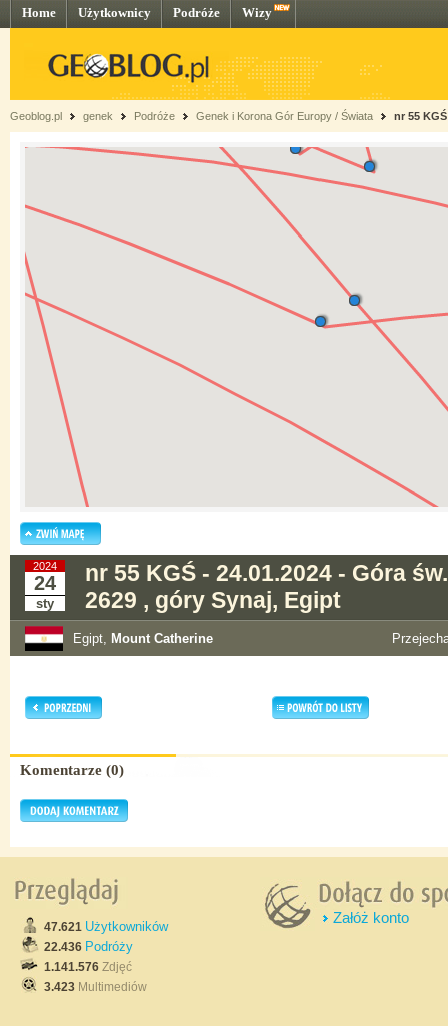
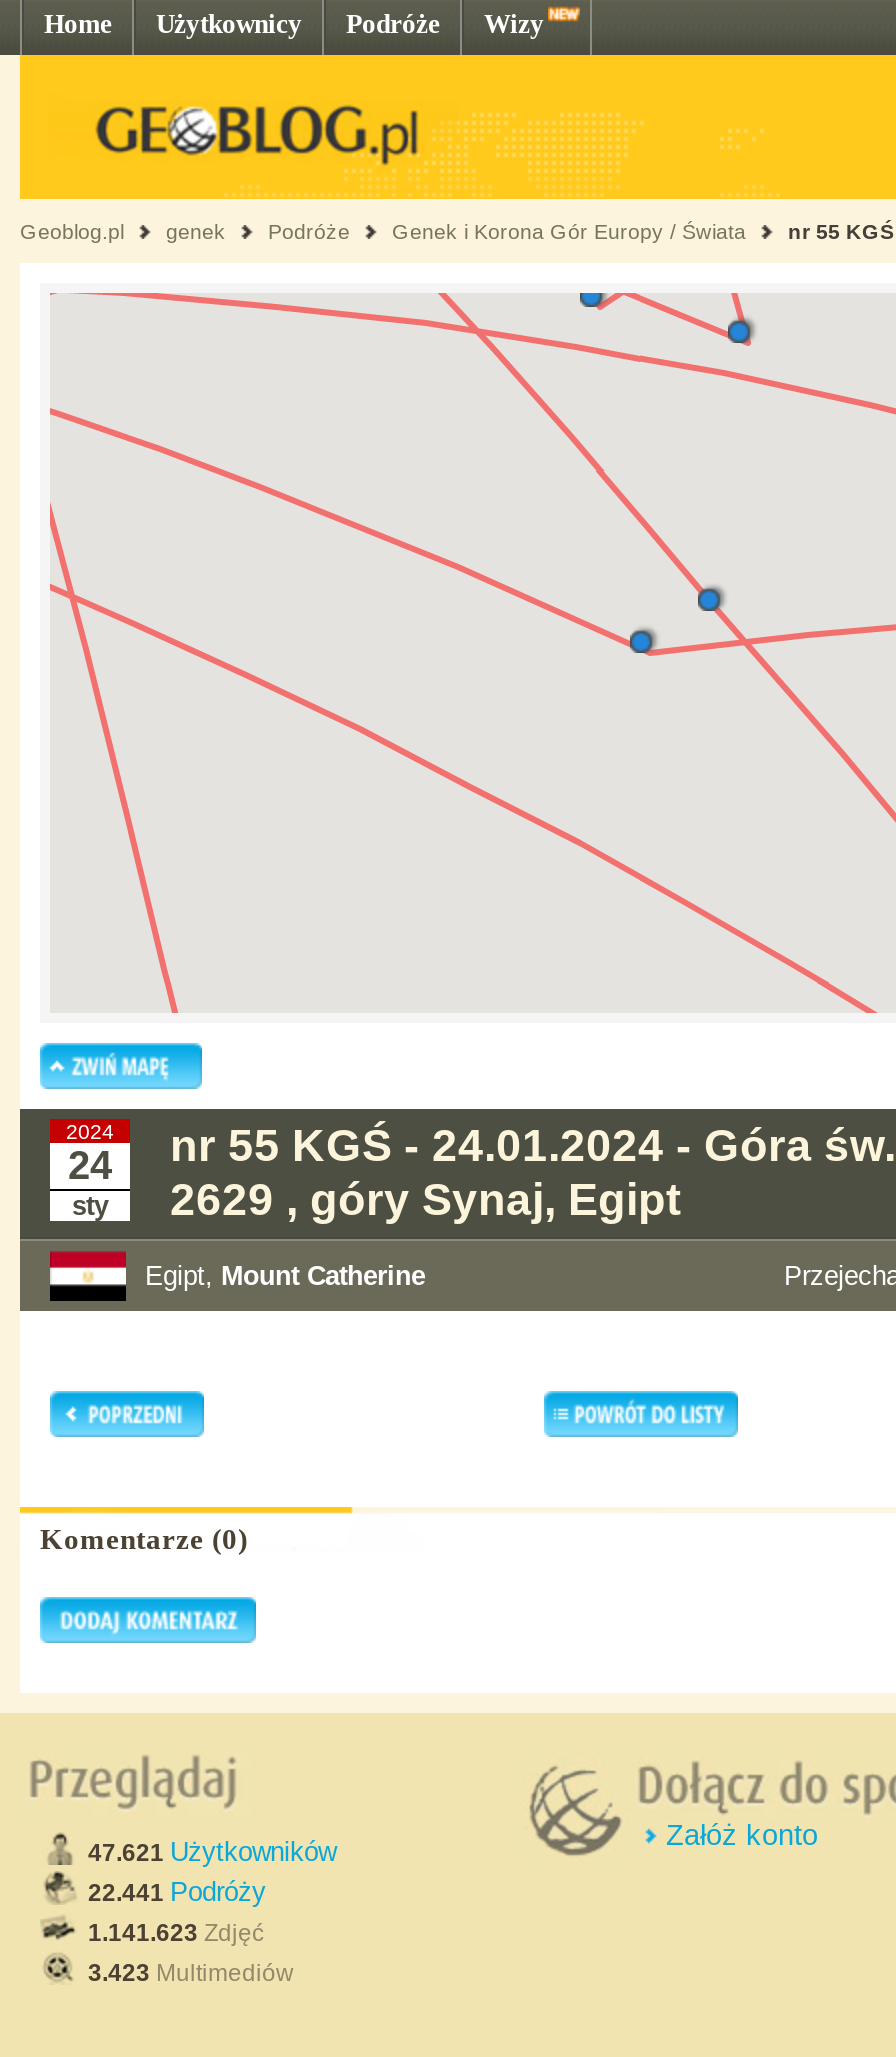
- 22.436 Podróży
+ 22.441 Podróży

- 1.141.576 Zdjęć
+ 1.141.623 Zdjęć
